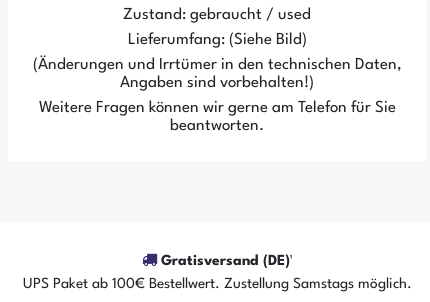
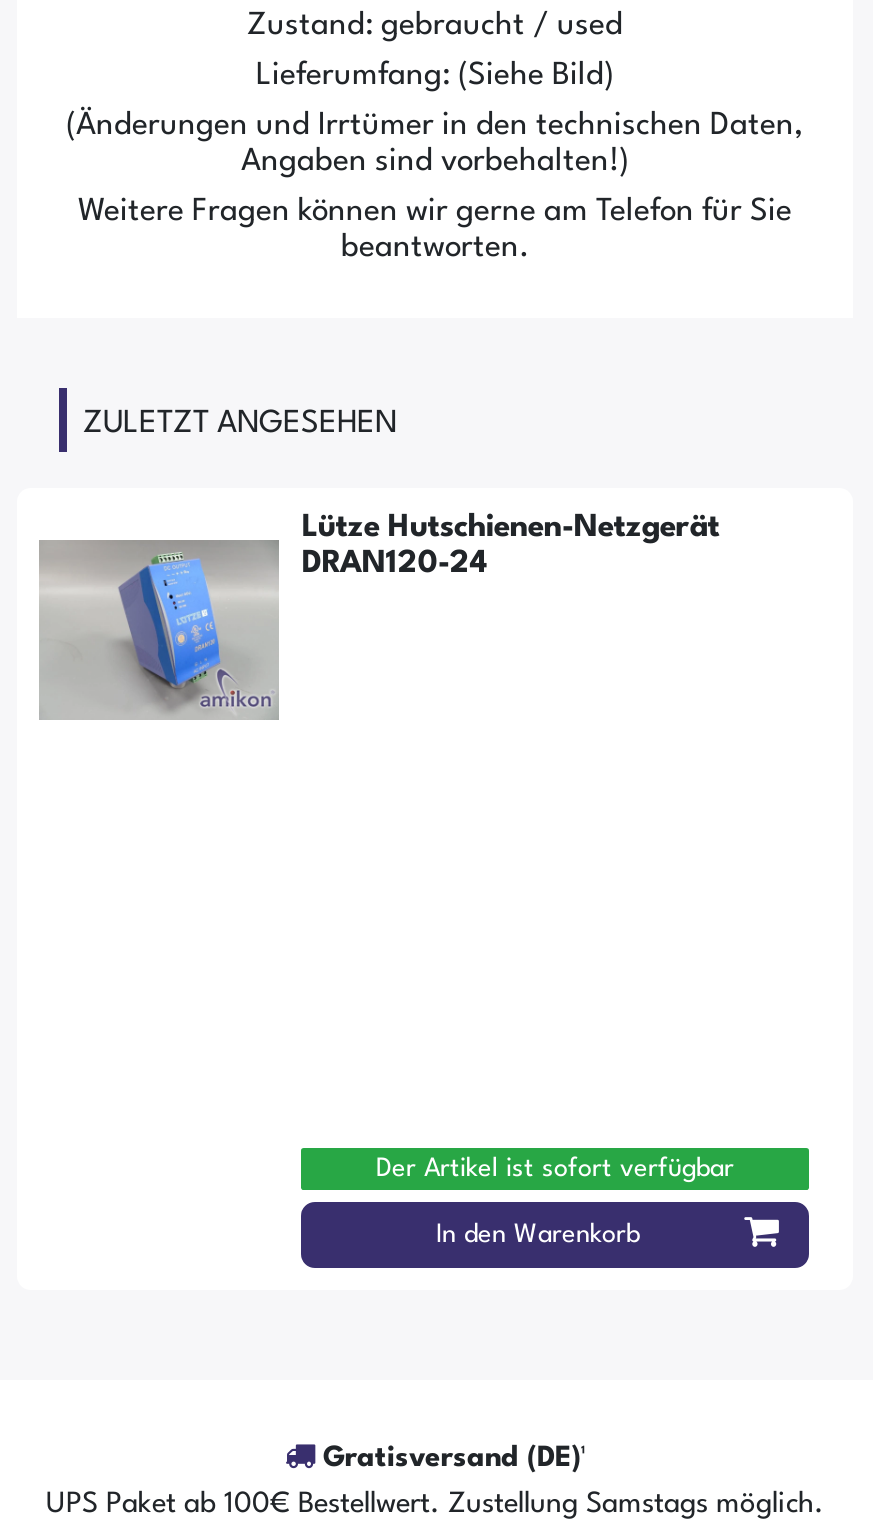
+ [image]
+ ZULETZT ANGESEHEN
+ Lütze Hutschienen-Netzgerät
+ DRAN120-24

+ [image]
+ Der Artikel ist sofort verfügbar
+ In den Warenkorb
